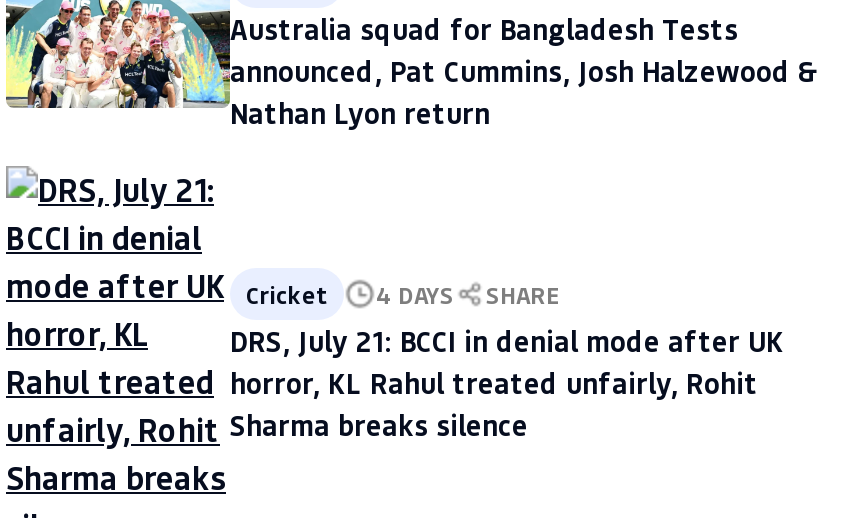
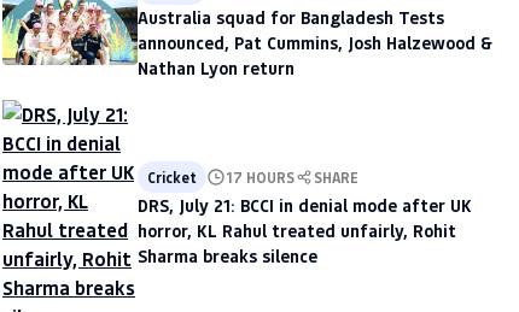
- Cricket 4 DAYS SHARE
+ Cricket 17 HOURS SHARE
